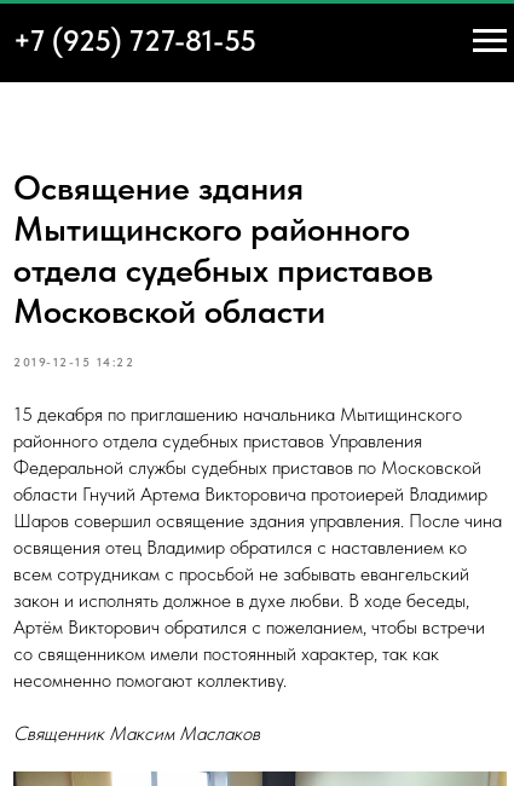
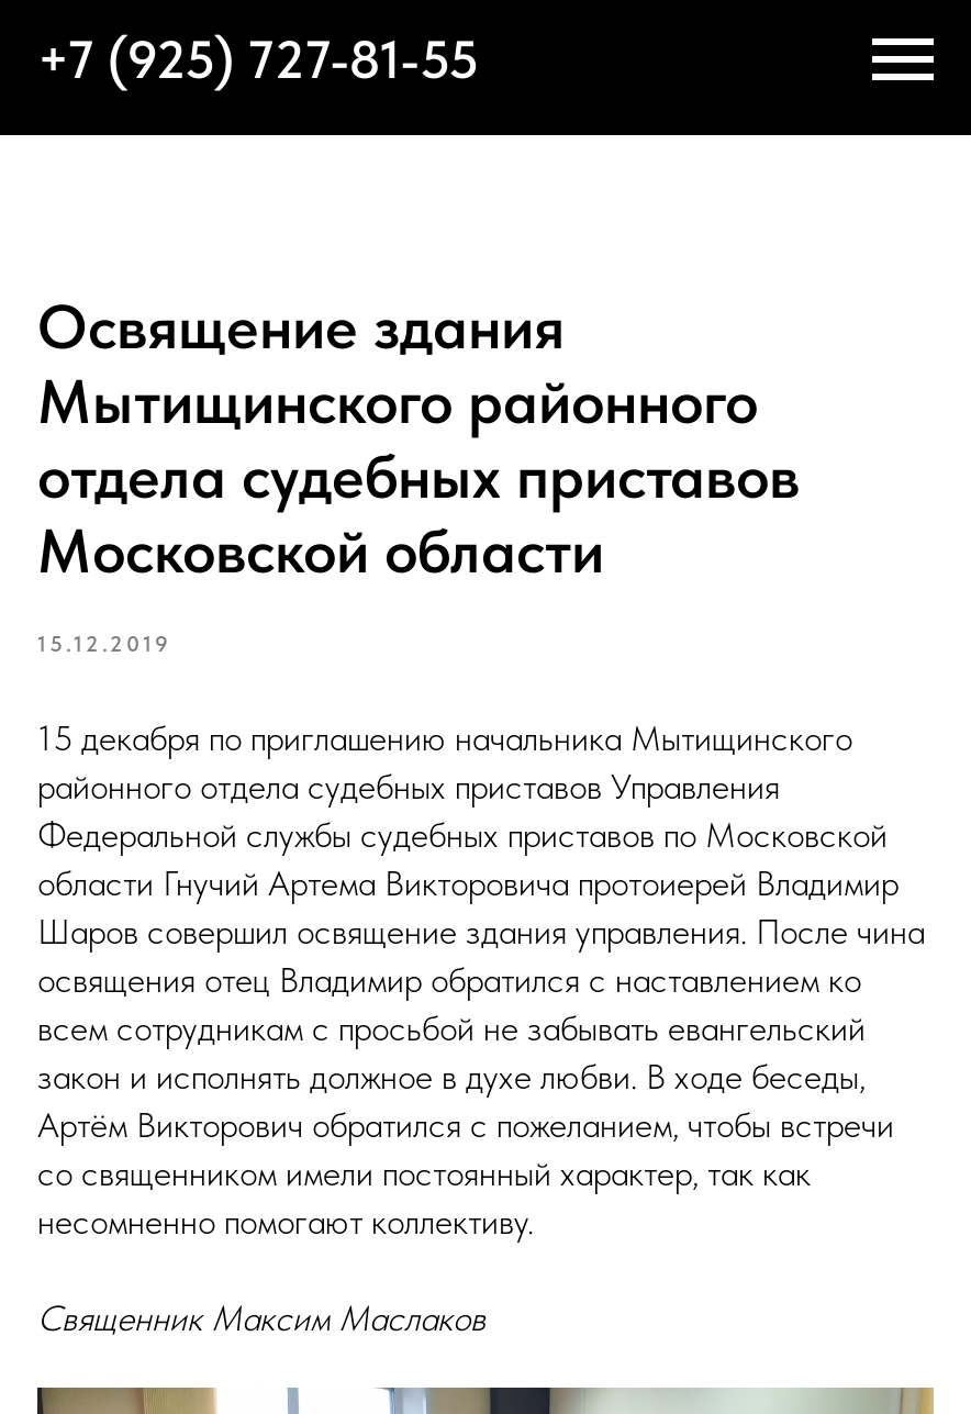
- 2019-12-15 14:22
+ 15.12.2019
